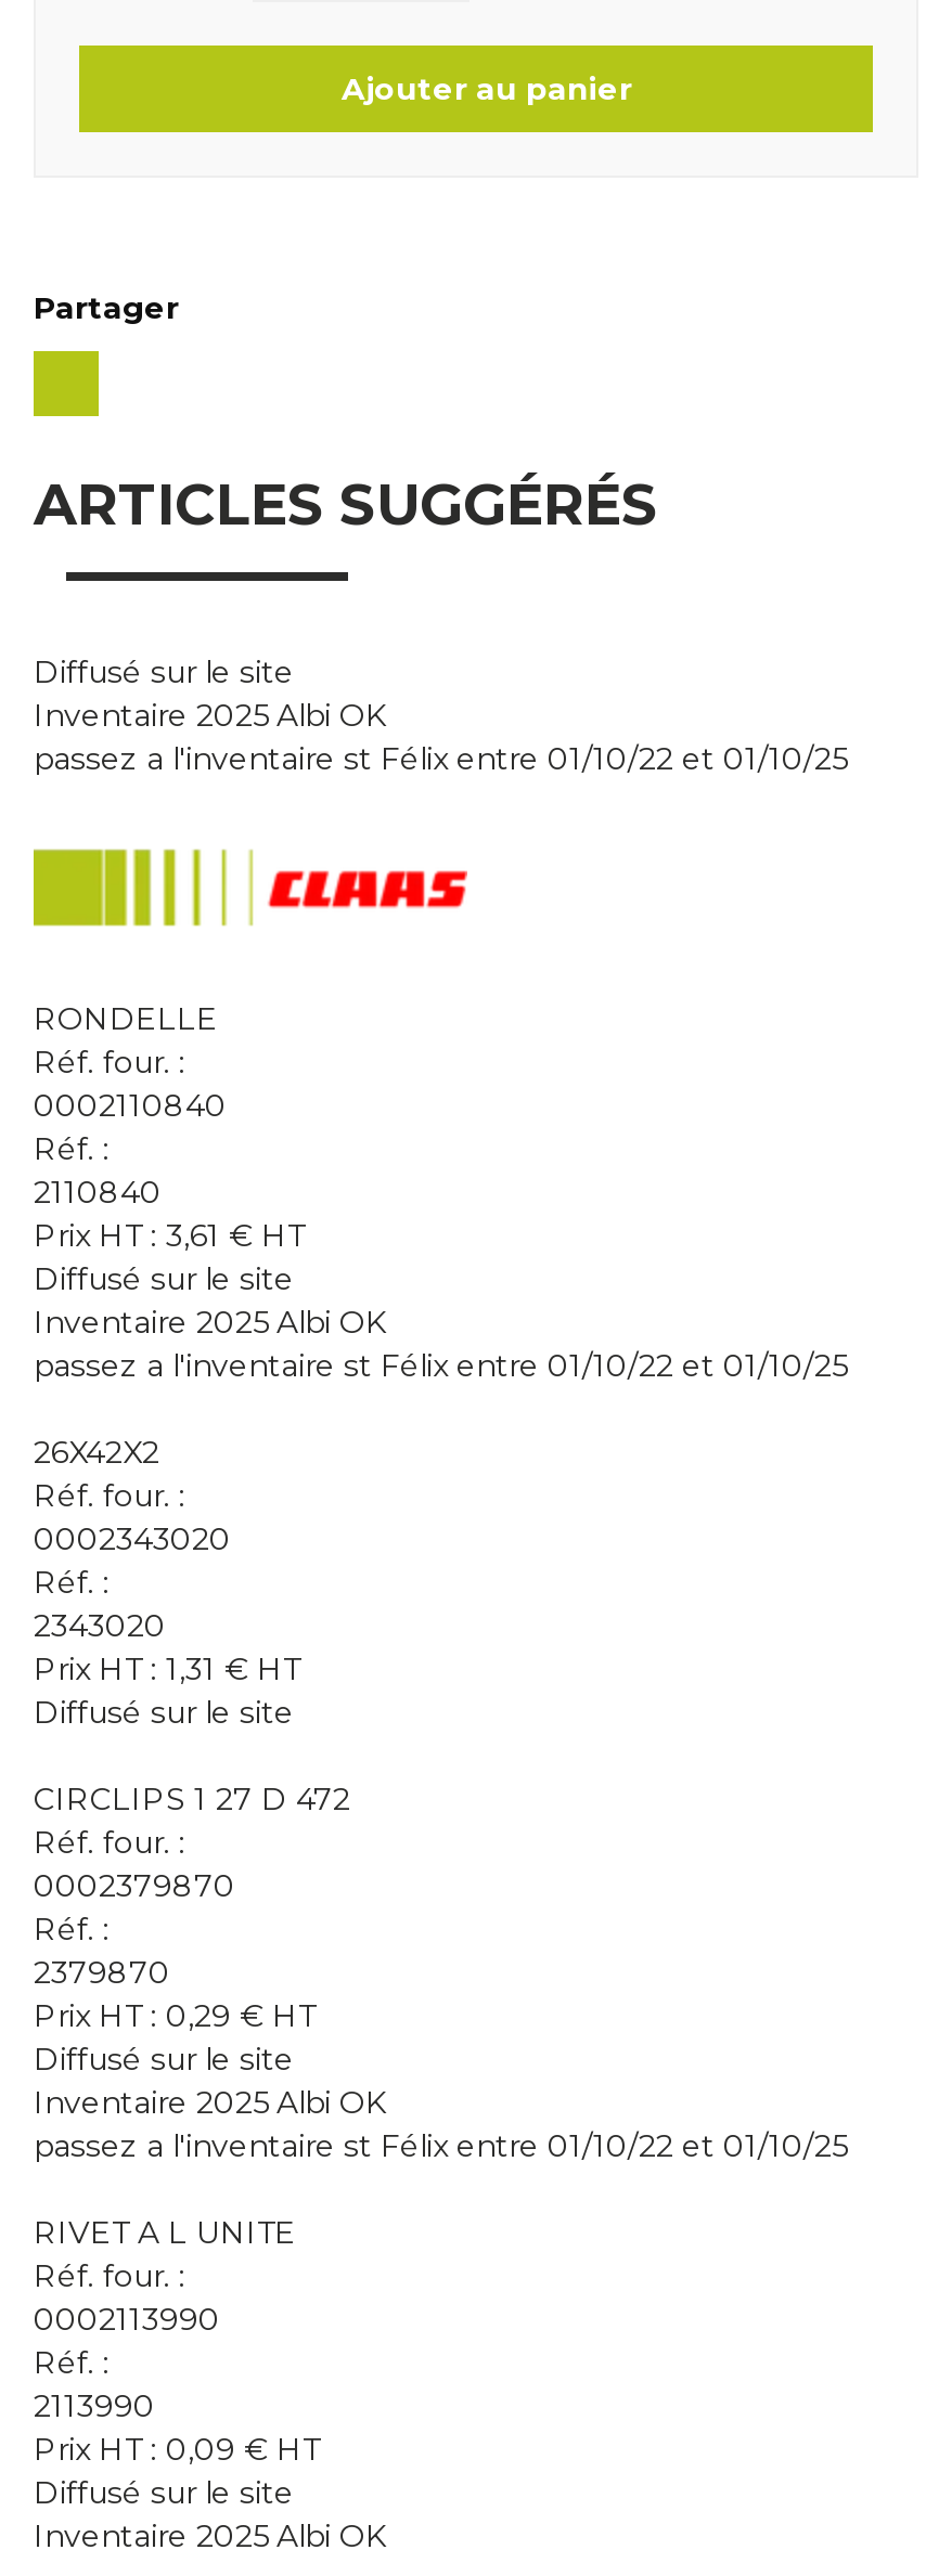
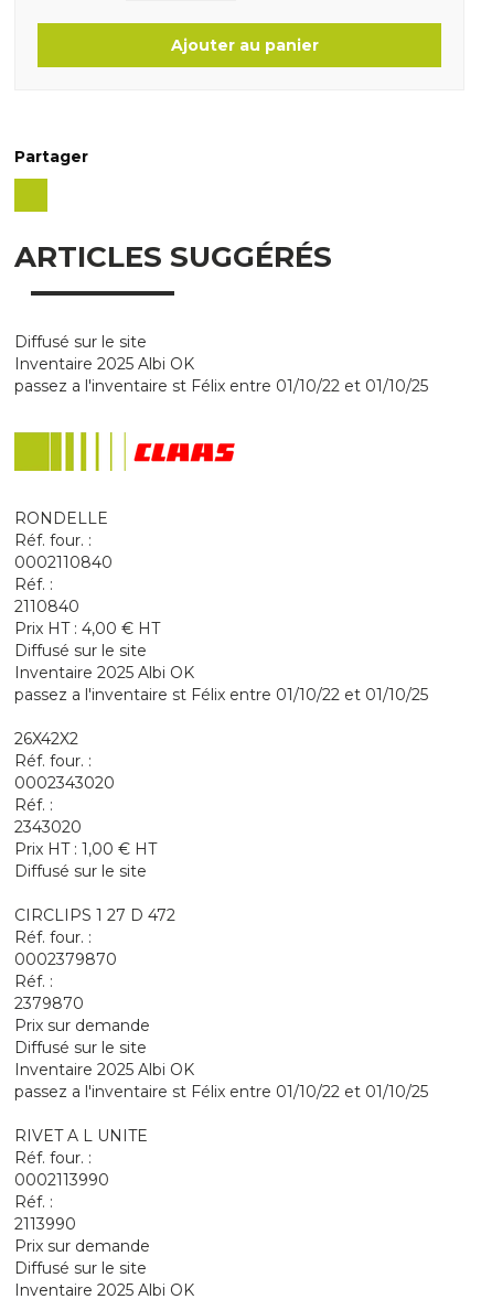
- Prix HT : 3,61 € HT
+ Prix HT : 4,00 € HT

- Prix HT : 1,31 € HT
+ Prix HT : 1,00 € HT

- Prix HT : 0,29 € HT
+ Prix sur demande

- Prix HT : 0,09 € HT
+ Prix sur demande
